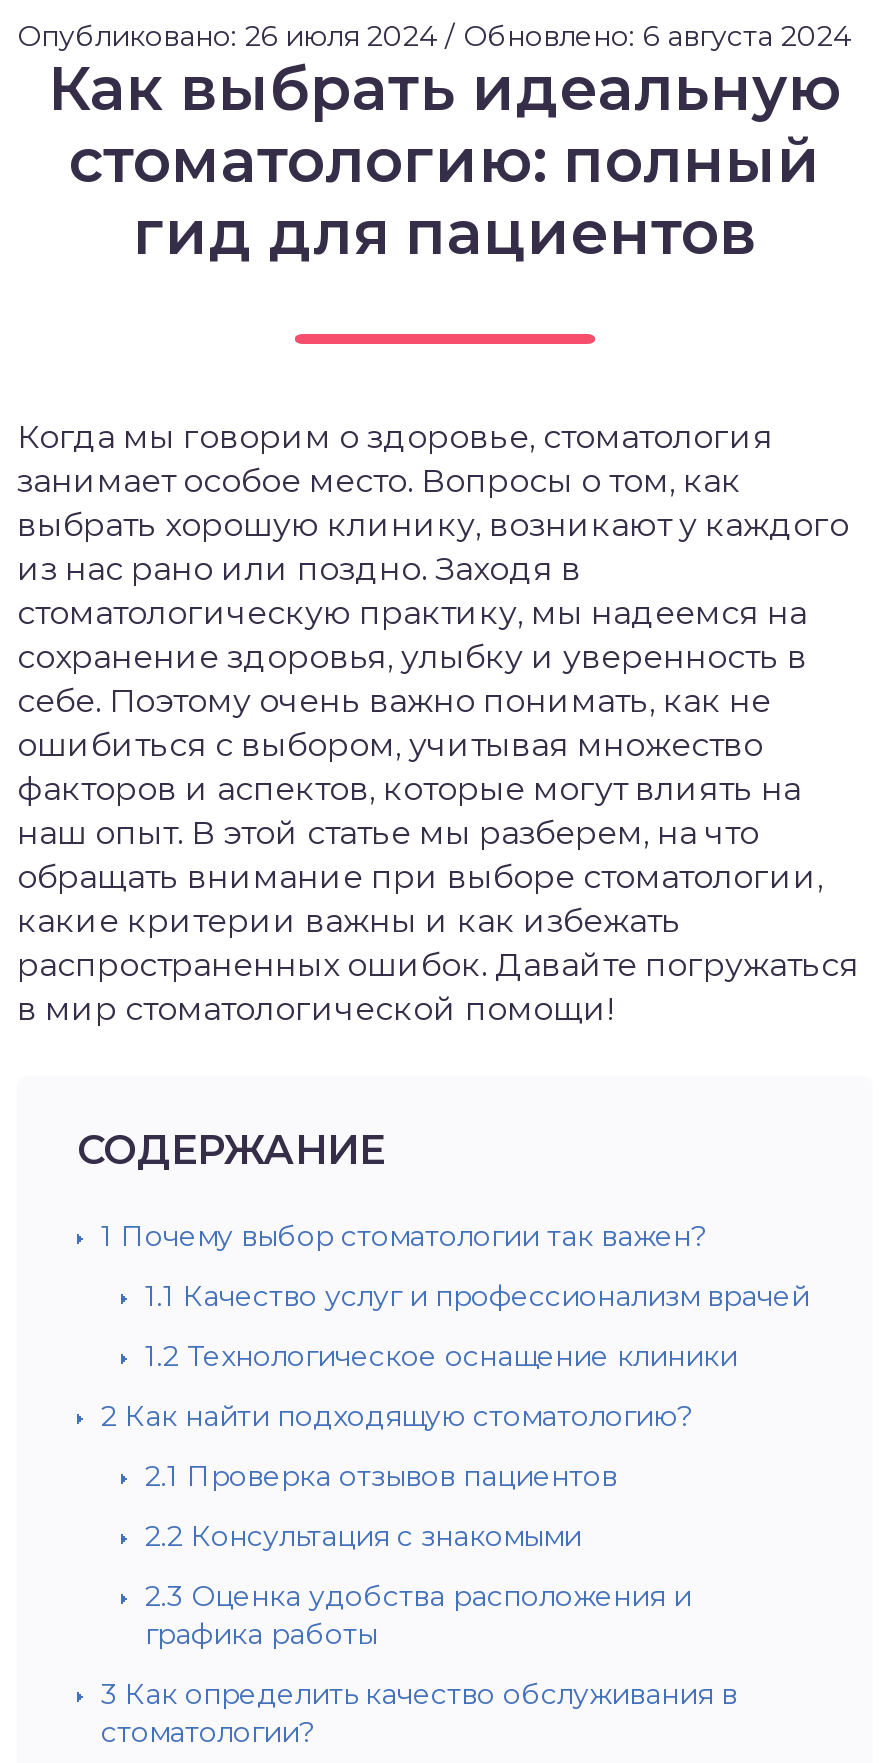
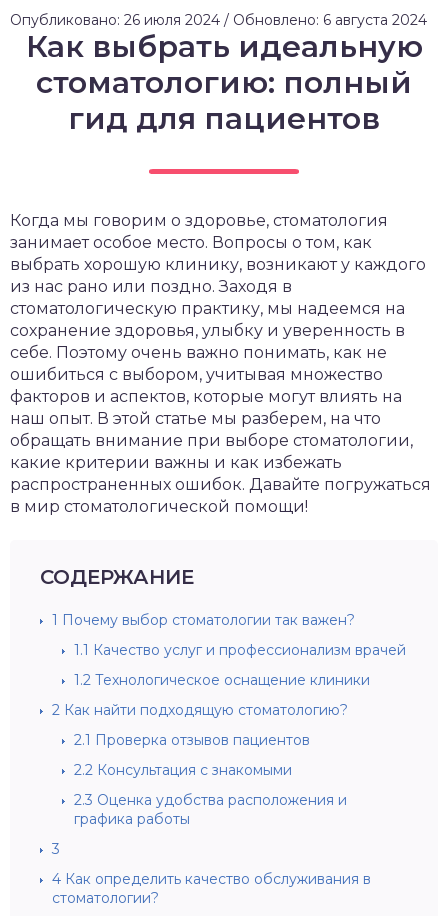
- 3 Как определить качество обслуживания в
+ 3
+ 4 Как определить качество обслуживания в
